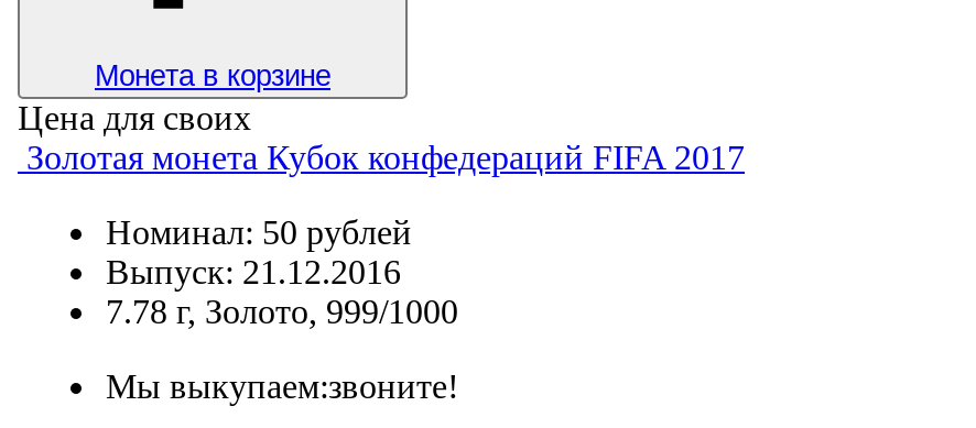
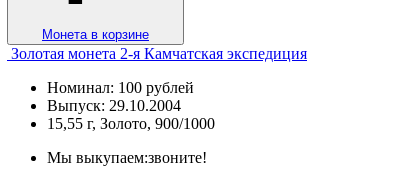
- Цена для своих
- Золотая монета Кубок конфедераций FIFA 2017
+ Золотая монета 2-я Камчатская экспедиция

- Номинал: 50 рублей
- Выпуск: 21.12.2016
- 7.78 г, Золото, 999/1000
+ Номинал: 100 рублей
+ Выпуск: 29.10.2004
+ 15,55 г, Золото, 900/1000
